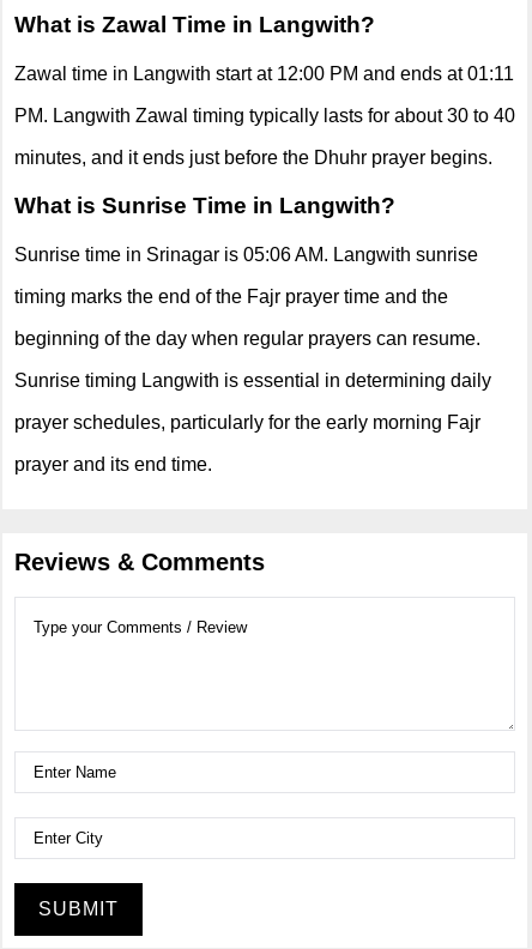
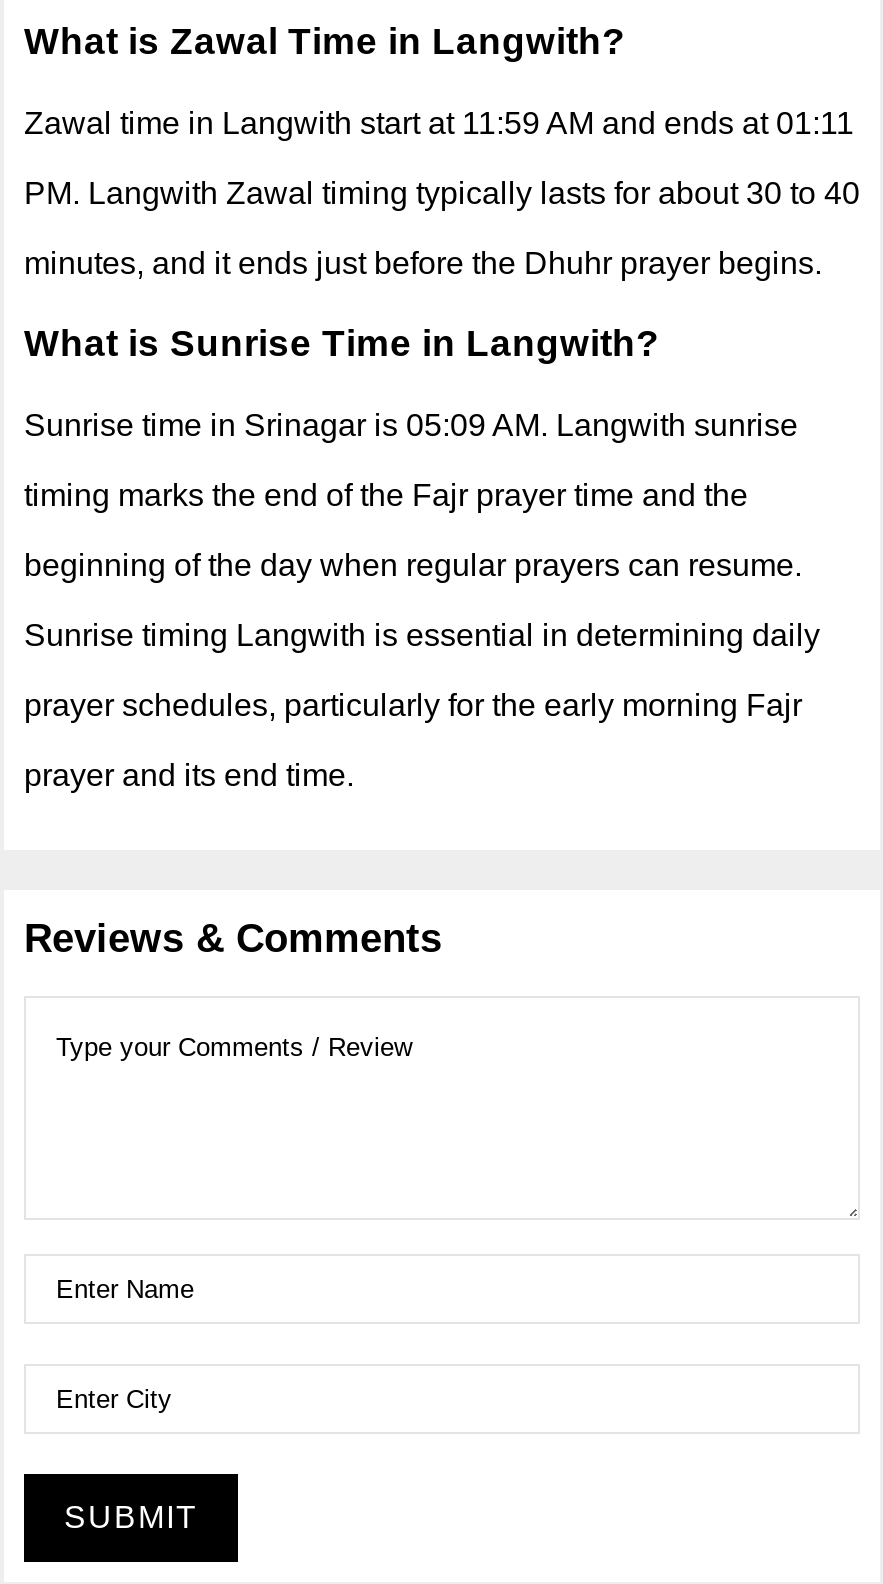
- Zawal time in Langwith start at 12:00 PM and ends at 01:11
+ Zawal time in Langwith start at 11:59 AM and ends at 01:11

- Sunrise time in Srinagar is 05:06 AM. Langwith sunrise
+ Sunrise time in Srinagar is 05:09 AM. Langwith sunrise
